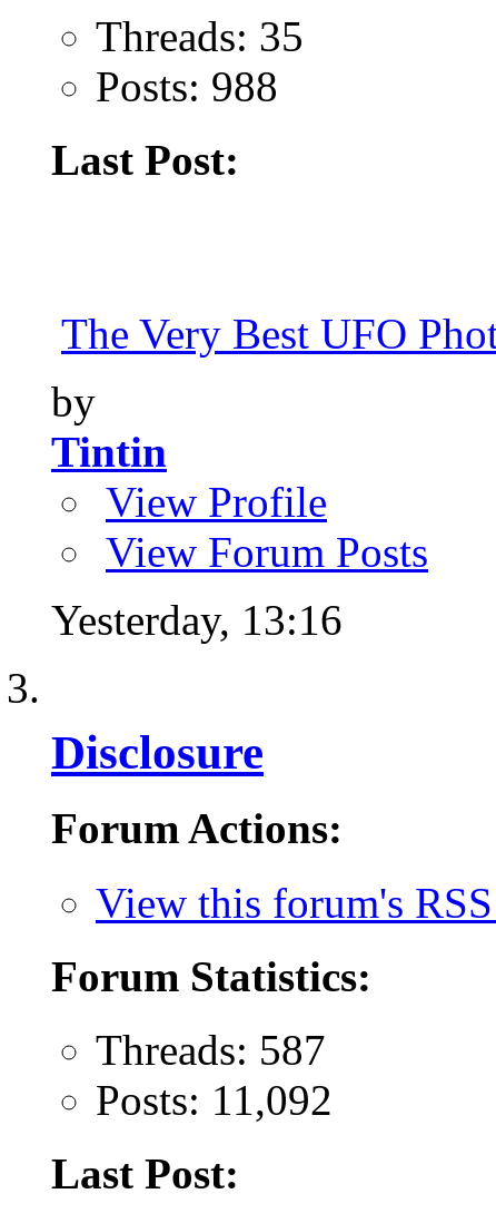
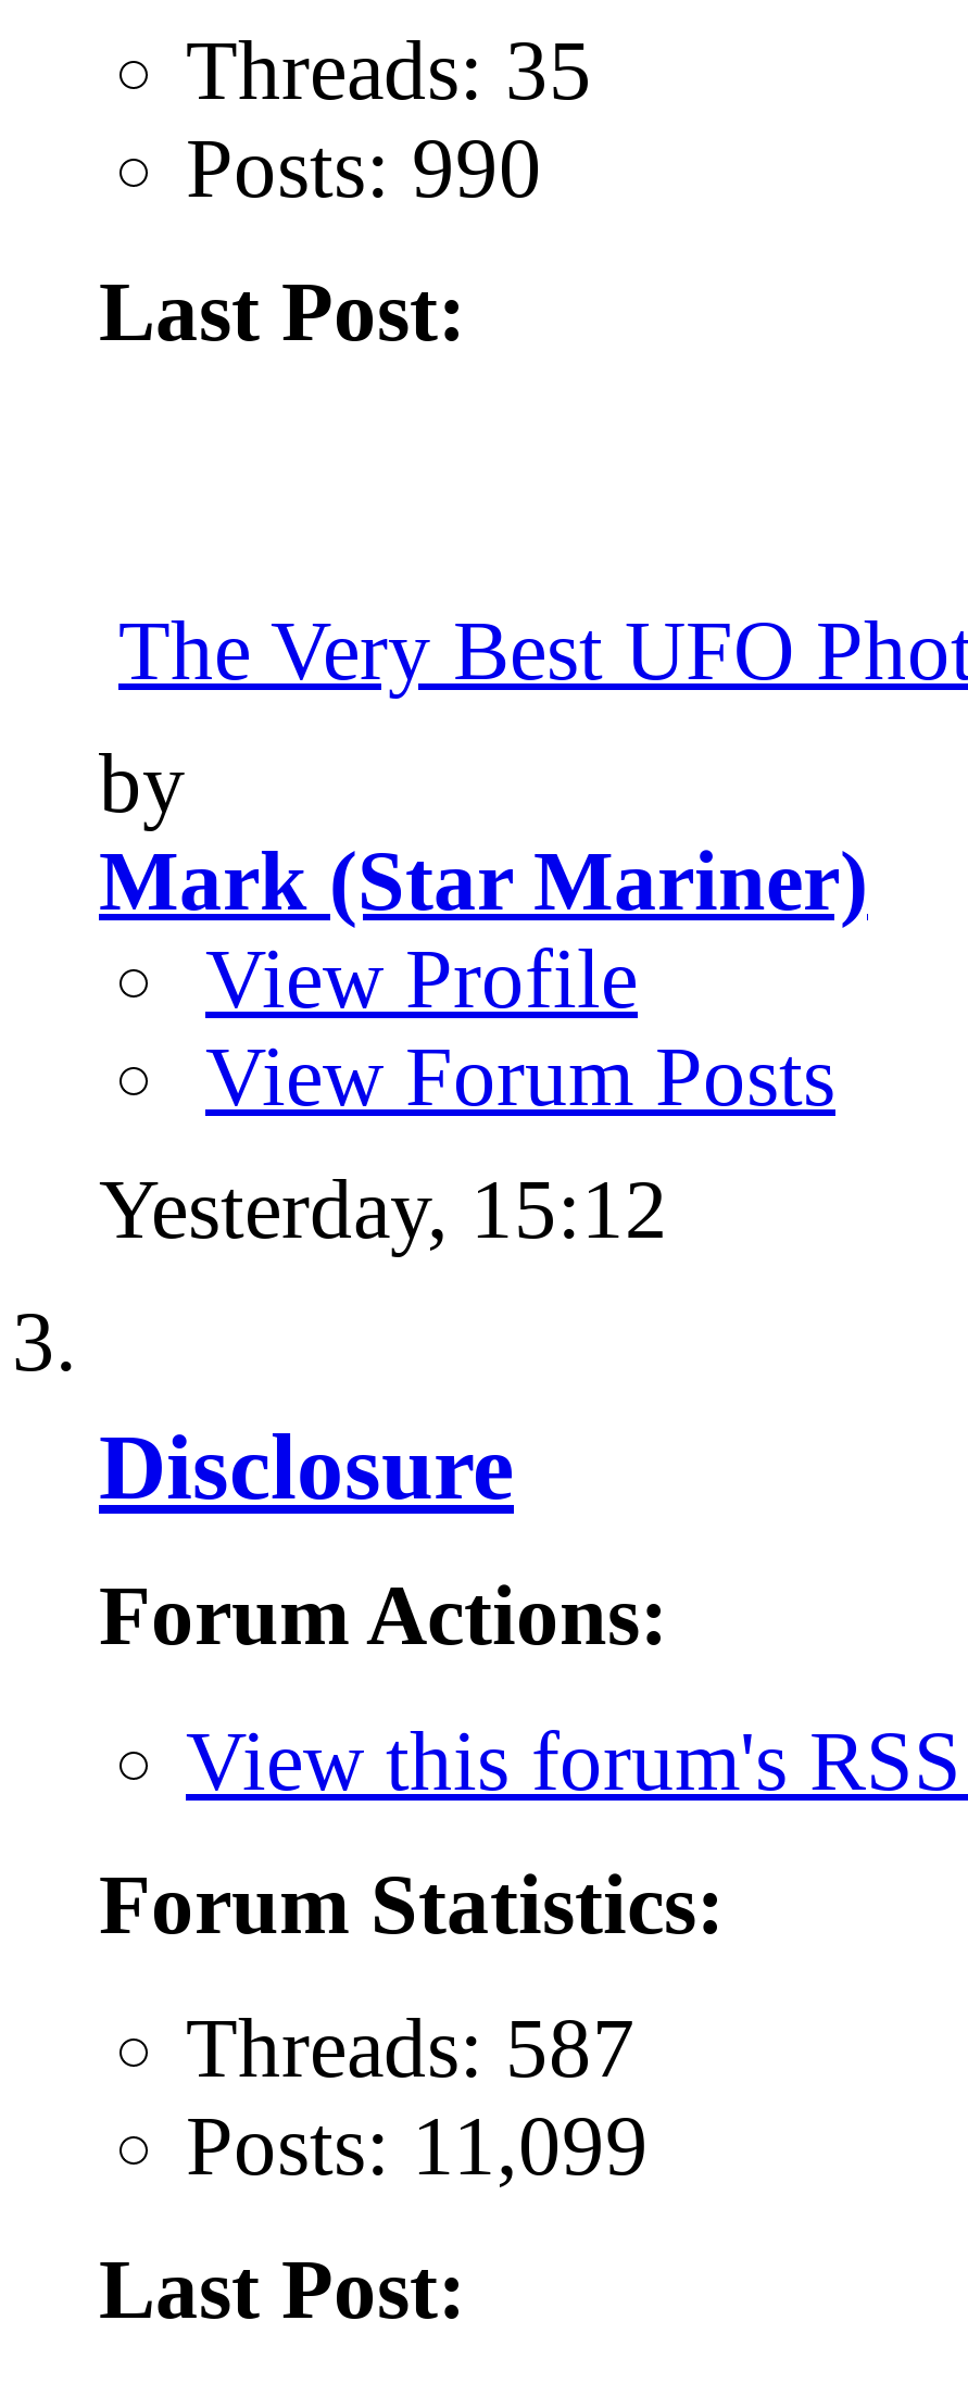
- Posts: 988
+ Posts: 990

- Tintin
+ Mark (Star Mariner)

- Yesterday, 13:16
+ Yesterday, 15:12

- Posts: 11,092
+ Posts: 11,099
